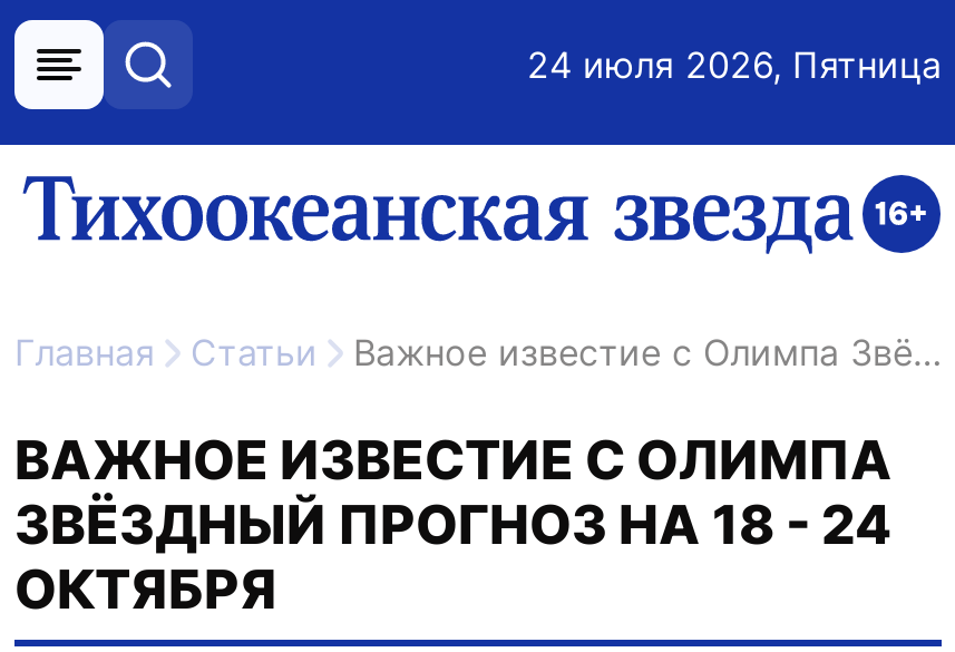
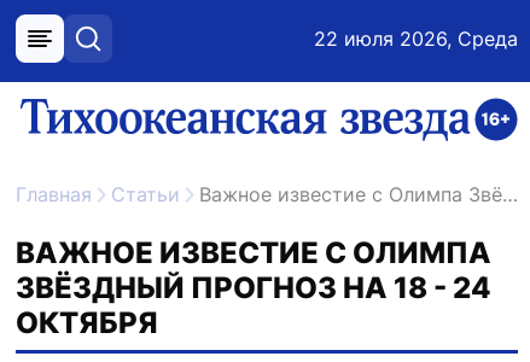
- 24 июля 2026, Пятница
+ 22 июля 2026, Среда
